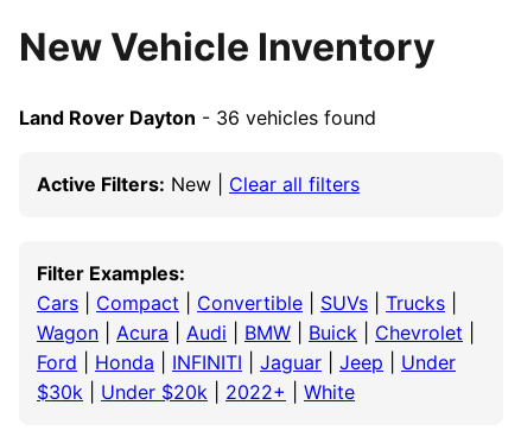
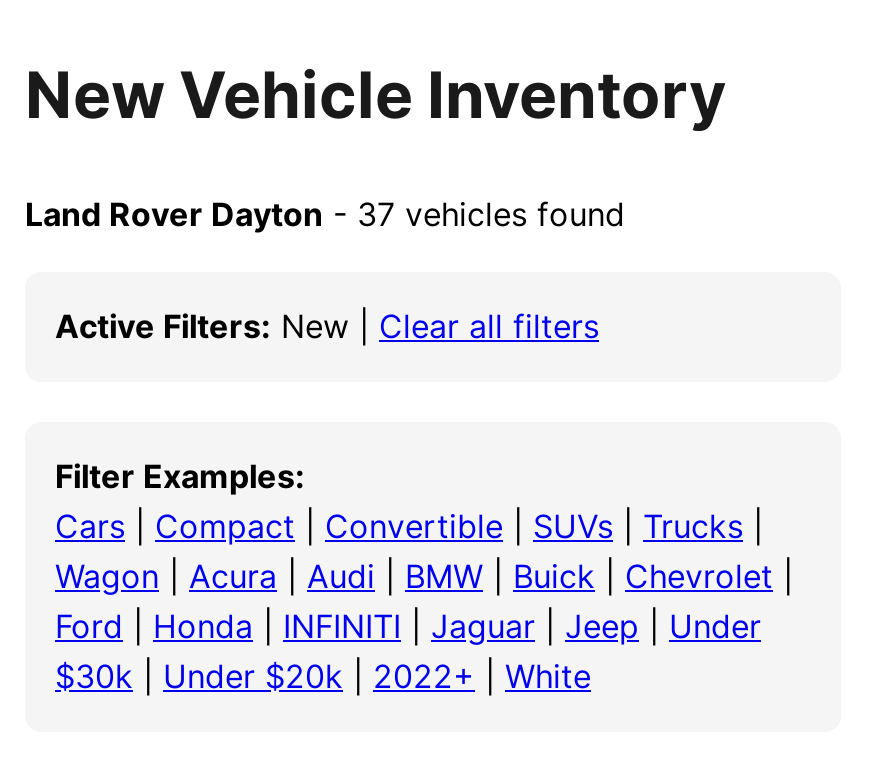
- Land Rover Dayton - 36 vehicles found
+ Land Rover Dayton - 37 vehicles found
